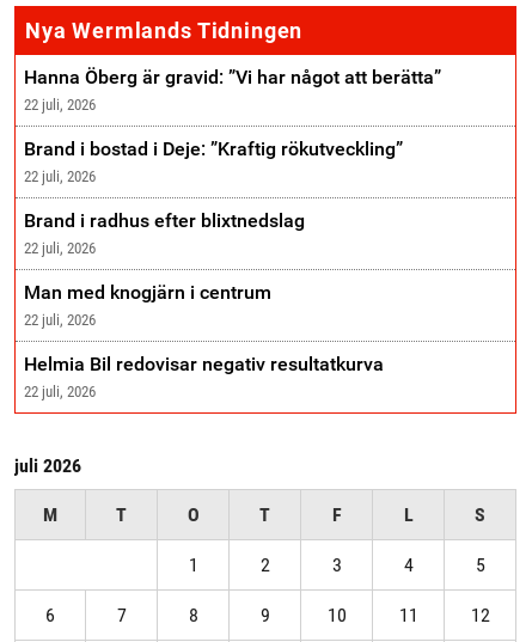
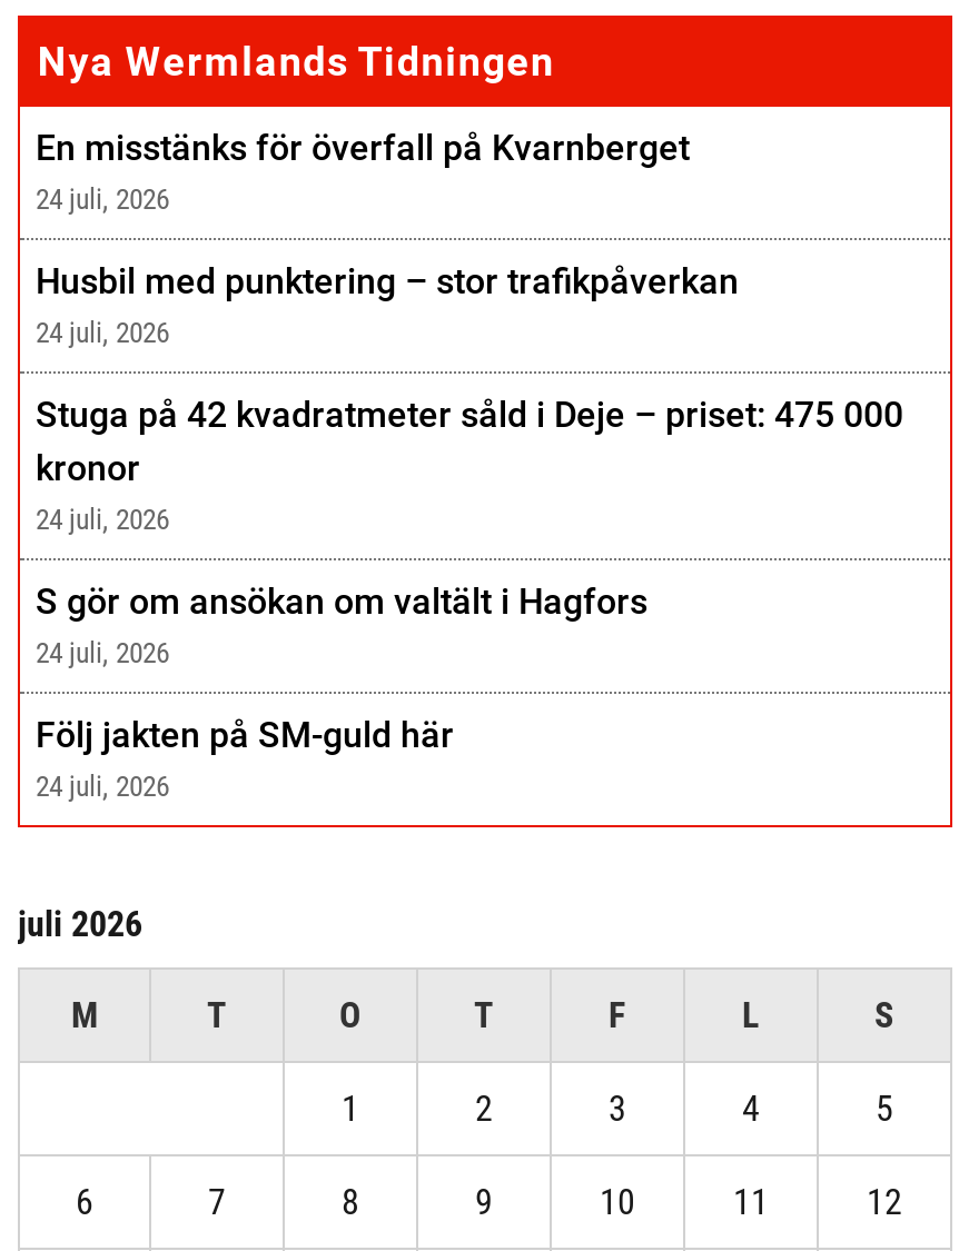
- Hanna Öberg är gravid: ”Vi har något att berätta”
- 22 juli, 2026
+ En misstänks för överfall på Kvarnberget
+ 24 juli, 2026

- Brand i bostad i Deje: ”Kraftig rökutveckling”
- 22 juli, 2026
+ Husbil med punktering – stor trafikpåverkan
+ 24 juli, 2026

- Brand i radhus efter blixtnedslag
- 22 juli, 2026
+ Stuga på 42 kvadratmeter såld i Deje – priset: 475 000
+ kronor
+ 24 juli, 2026

- Man med knogjärn i centrum
- 22 juli, 2026
+ S gör om ansökan om valtält i Hagfors
+ 24 juli, 2026

- Helmia Bil redovisar negativ resultatkurva
- 22 juli, 2026
+ Följ jakten på SM-guld här
+ 24 juli, 2026
